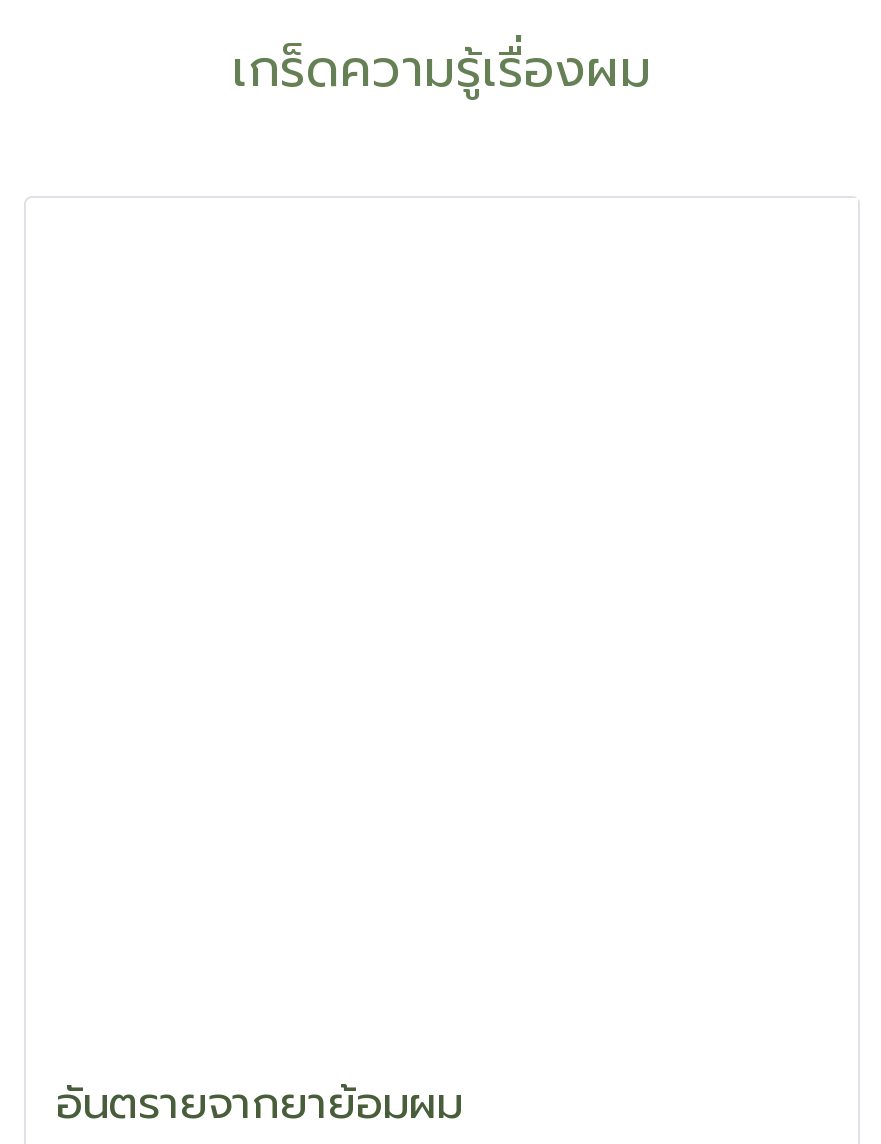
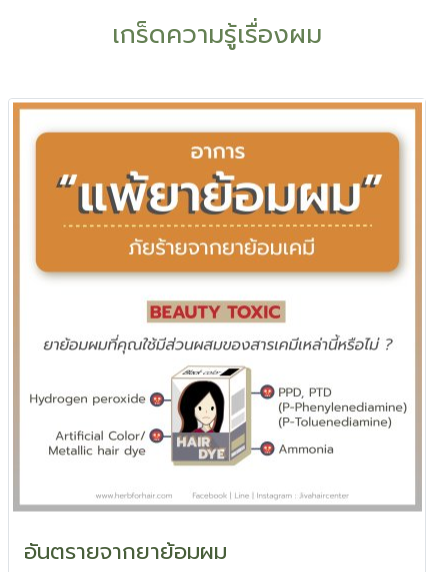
+ [image]
